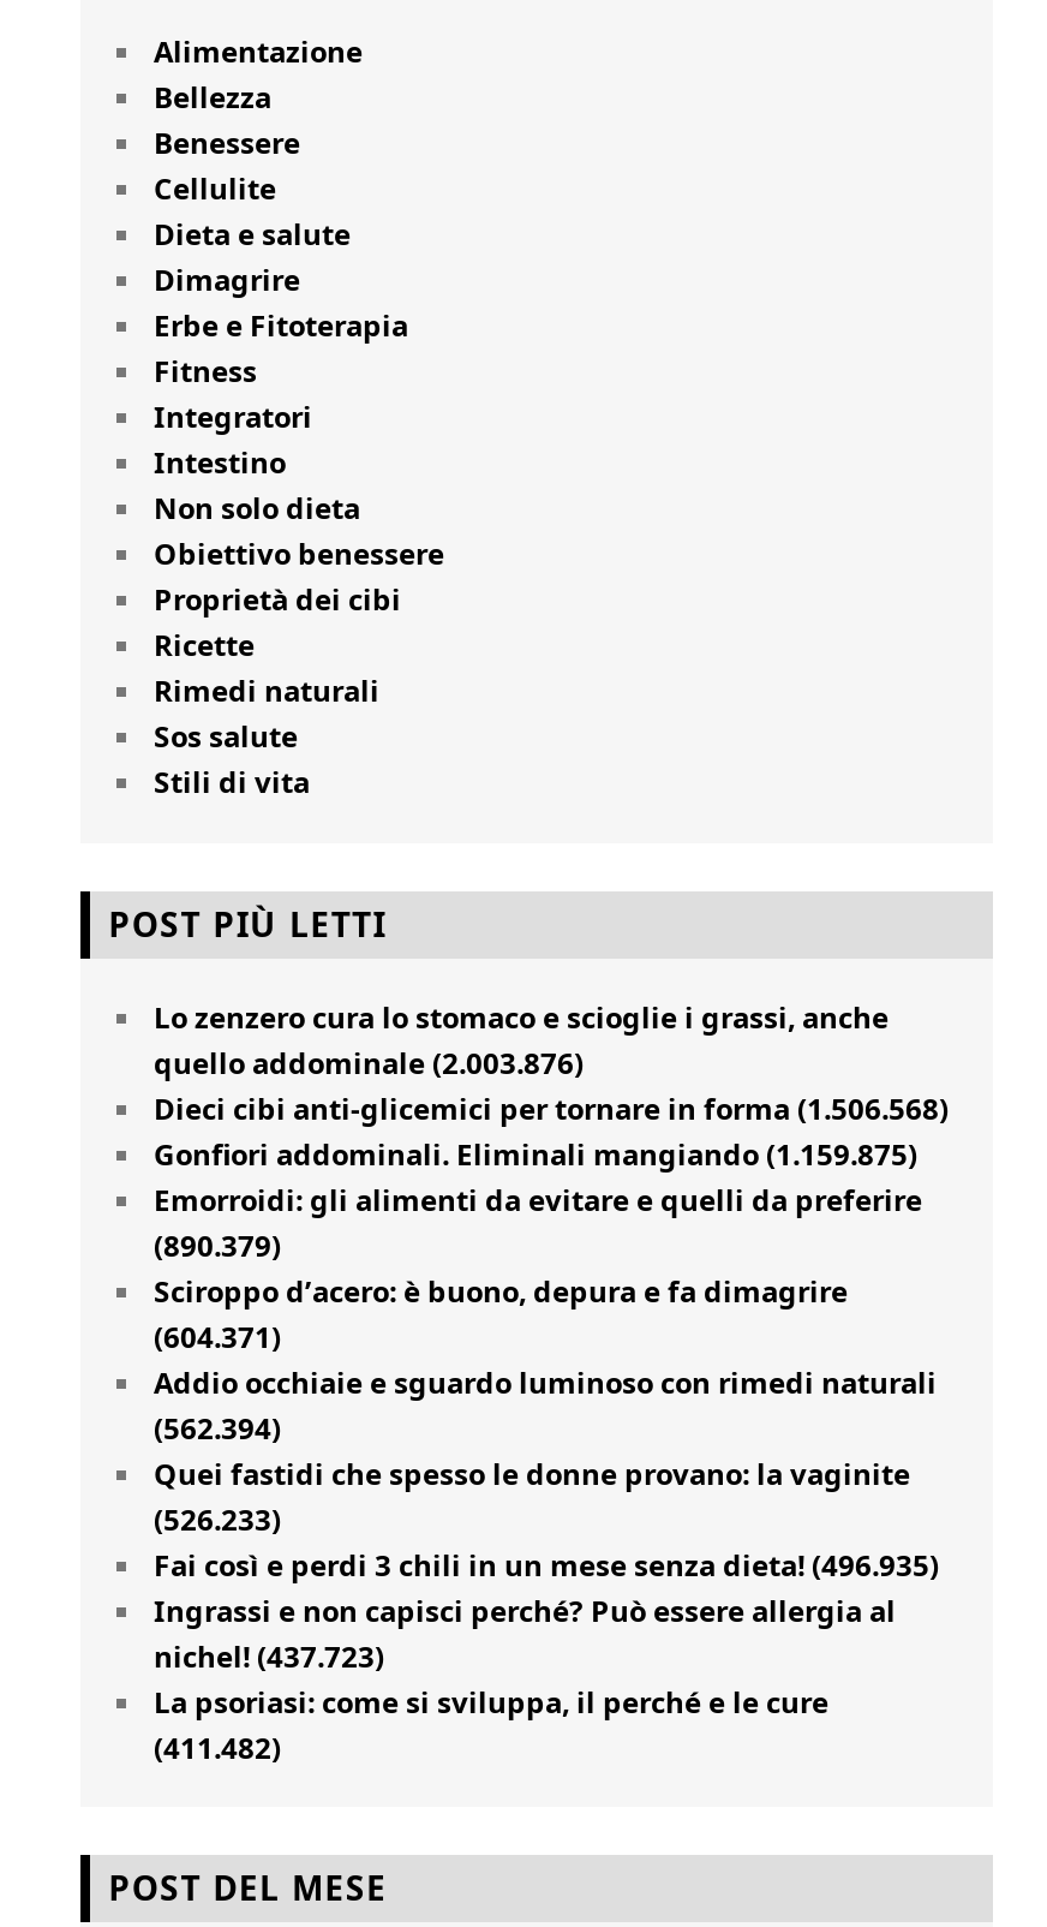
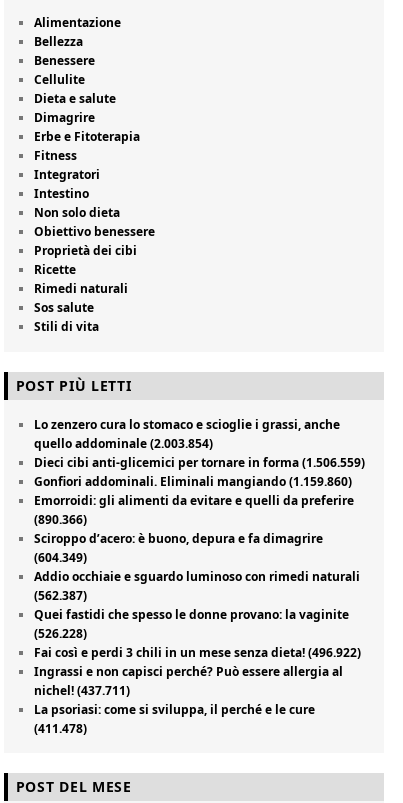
- quello addominale (2.003.876)
+ quello addominale (2.003.854)

- Dieci cibi anti-glicemici per tornare in forma (1.506.568)
+ Dieci cibi anti-glicemici per tornare in forma (1.506.559)

- Gonfiori addominali. Eliminali mangiando (1.159.875)
+ Gonfiori addominali. Eliminali mangiando (1.159.860)

- (890.379)
+ (890.366)

- (604.371)
+ (604.349)

- (562.394)
+ (562.387)

- (526.233)
+ (526.228)

- Fai così e perdi 3 chili in un mese senza dieta! (496.935)
+ Fai così e perdi 3 chili in un mese senza dieta! (496.922)

- nichel! (437.723)
+ nichel! (437.711)

- (411.482)
+ (411.478)
